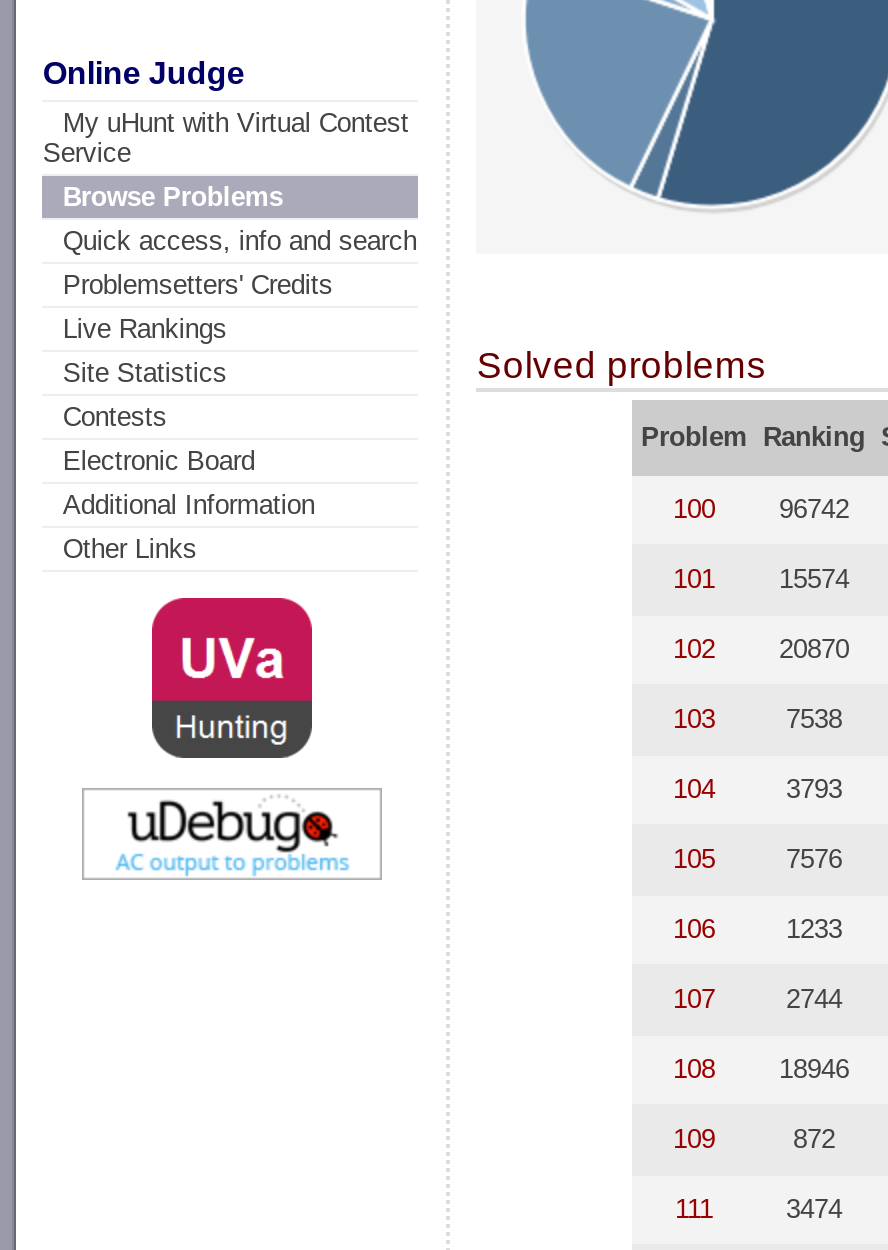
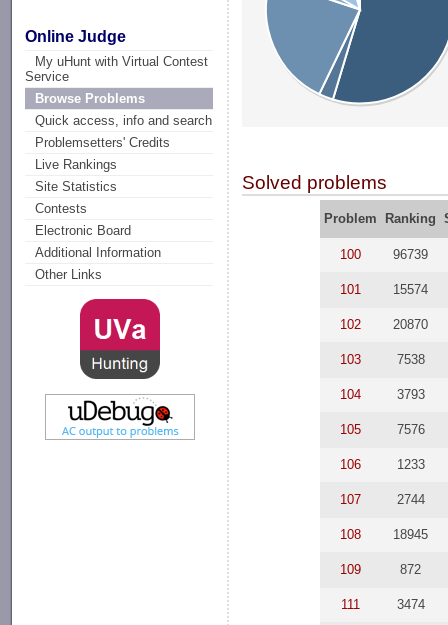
- 96742
+ 96739

- 18946
+ 18945
